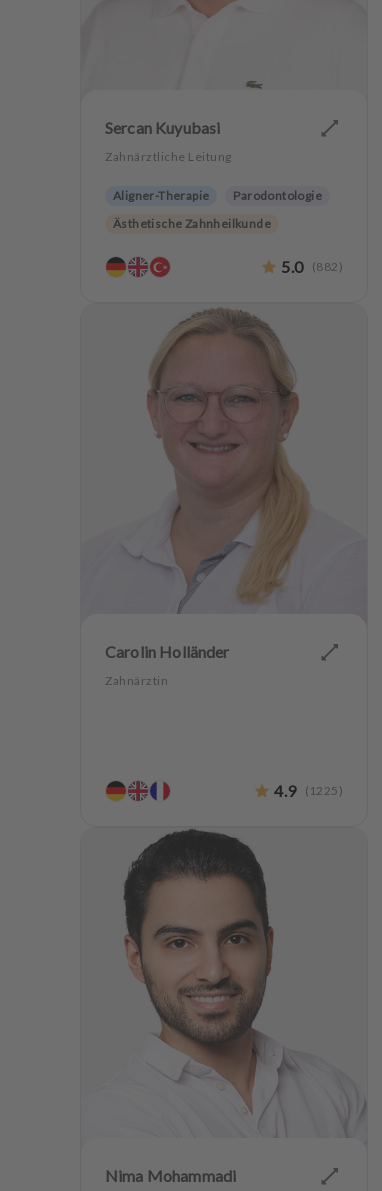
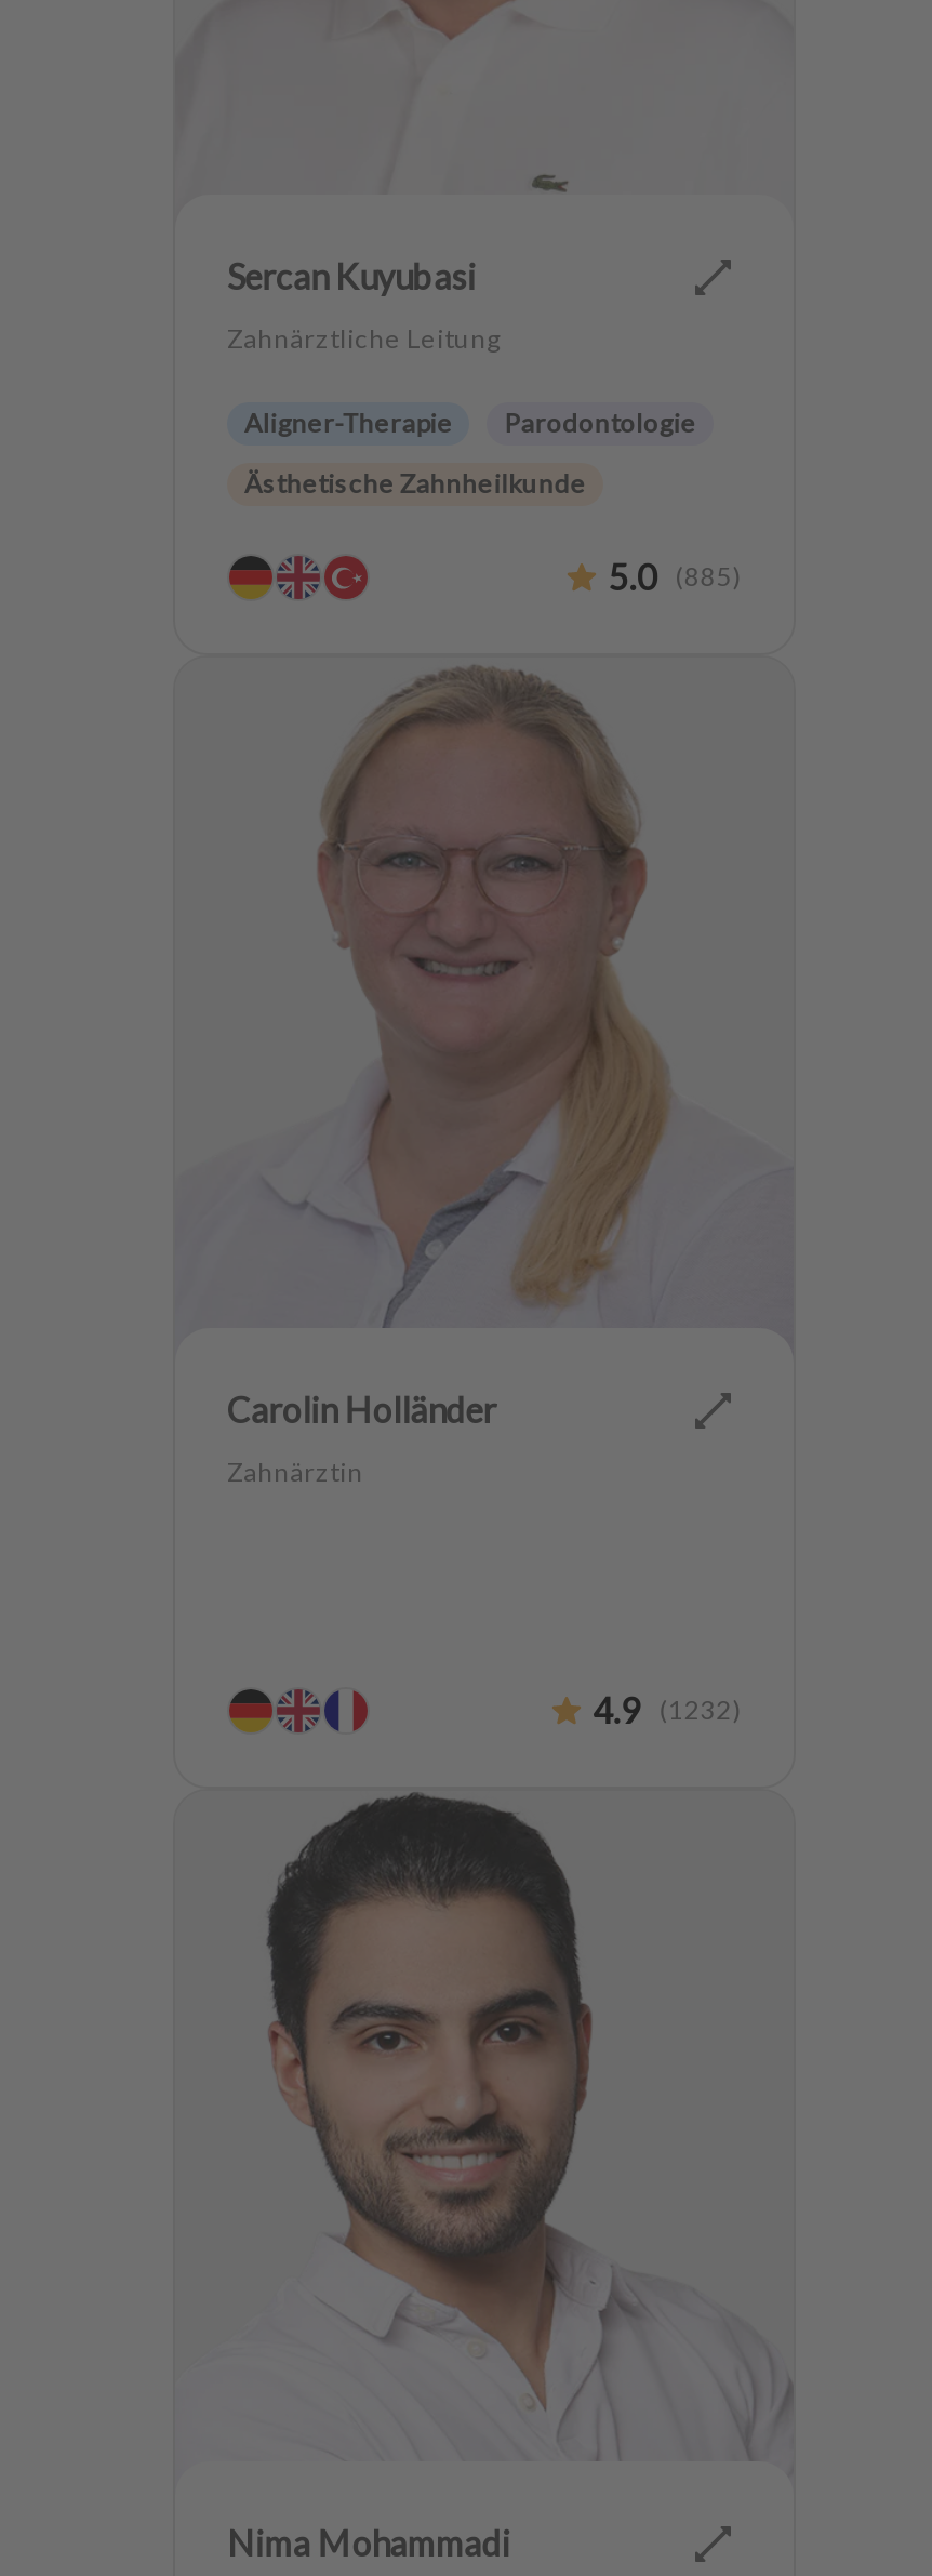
- 5.0 (882)
+ 5.0 (885)

- 4.9 (1225)
+ 4.9 (1232)
